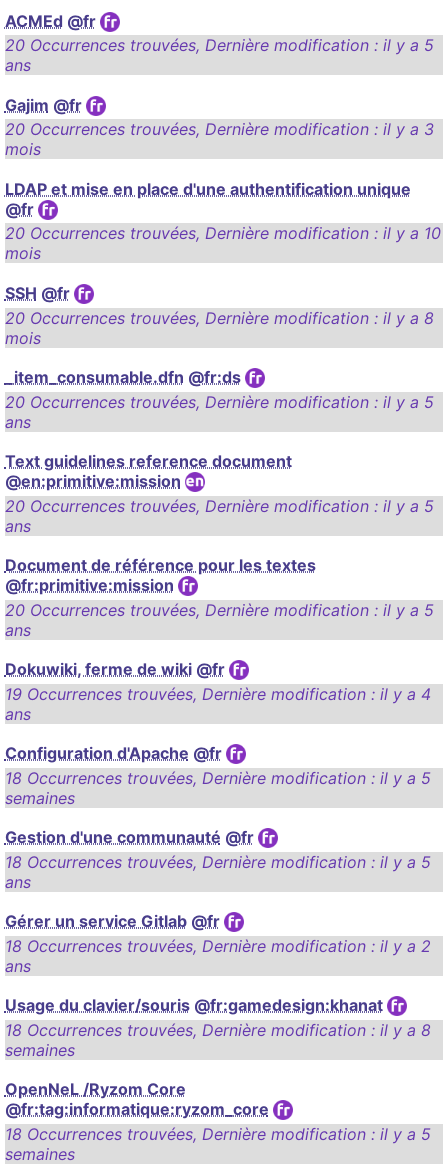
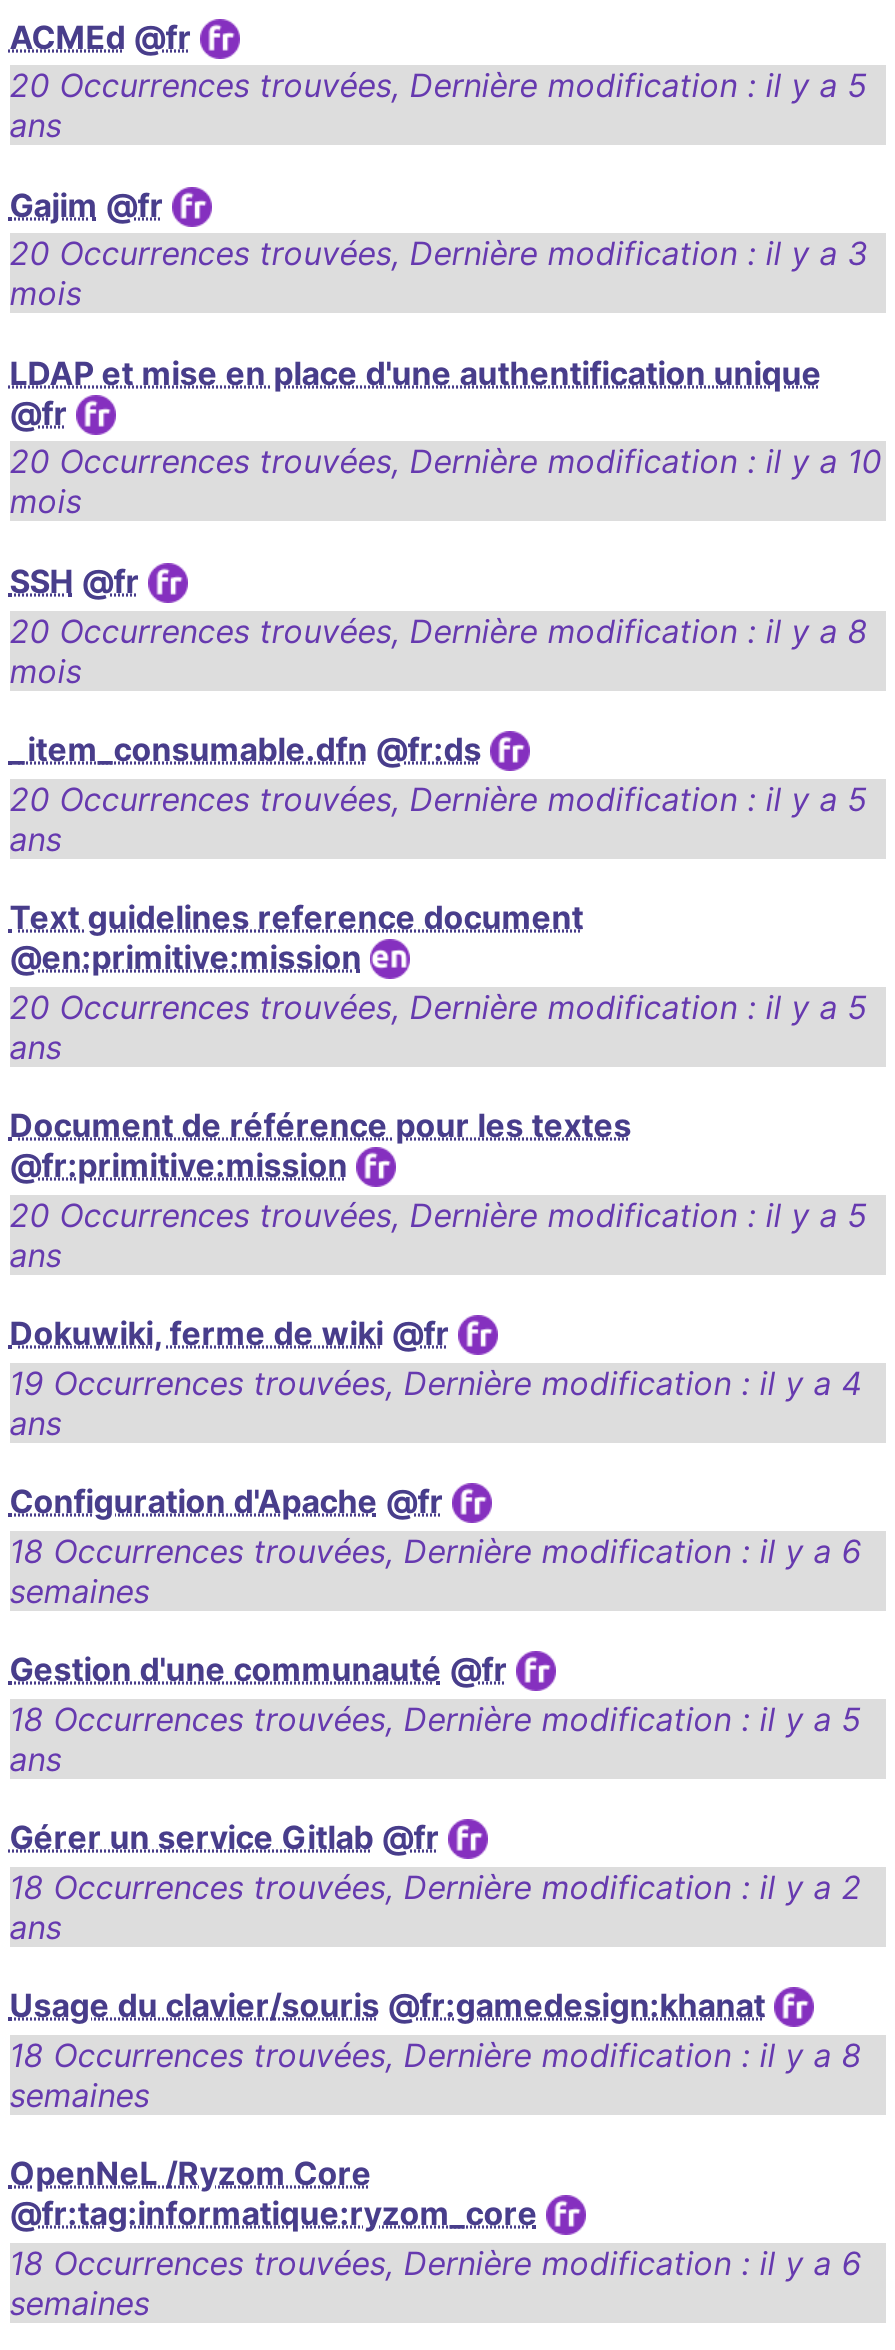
- 18 Occurrences trouvées, Dernière modification : il y a 5
+ 18 Occurrences trouvées, Dernière modification : il y a 6

- 18 Occurrences trouvées, Dernière modification : il y a 5
+ 18 Occurrences trouvées, Dernière modification : il y a 6
